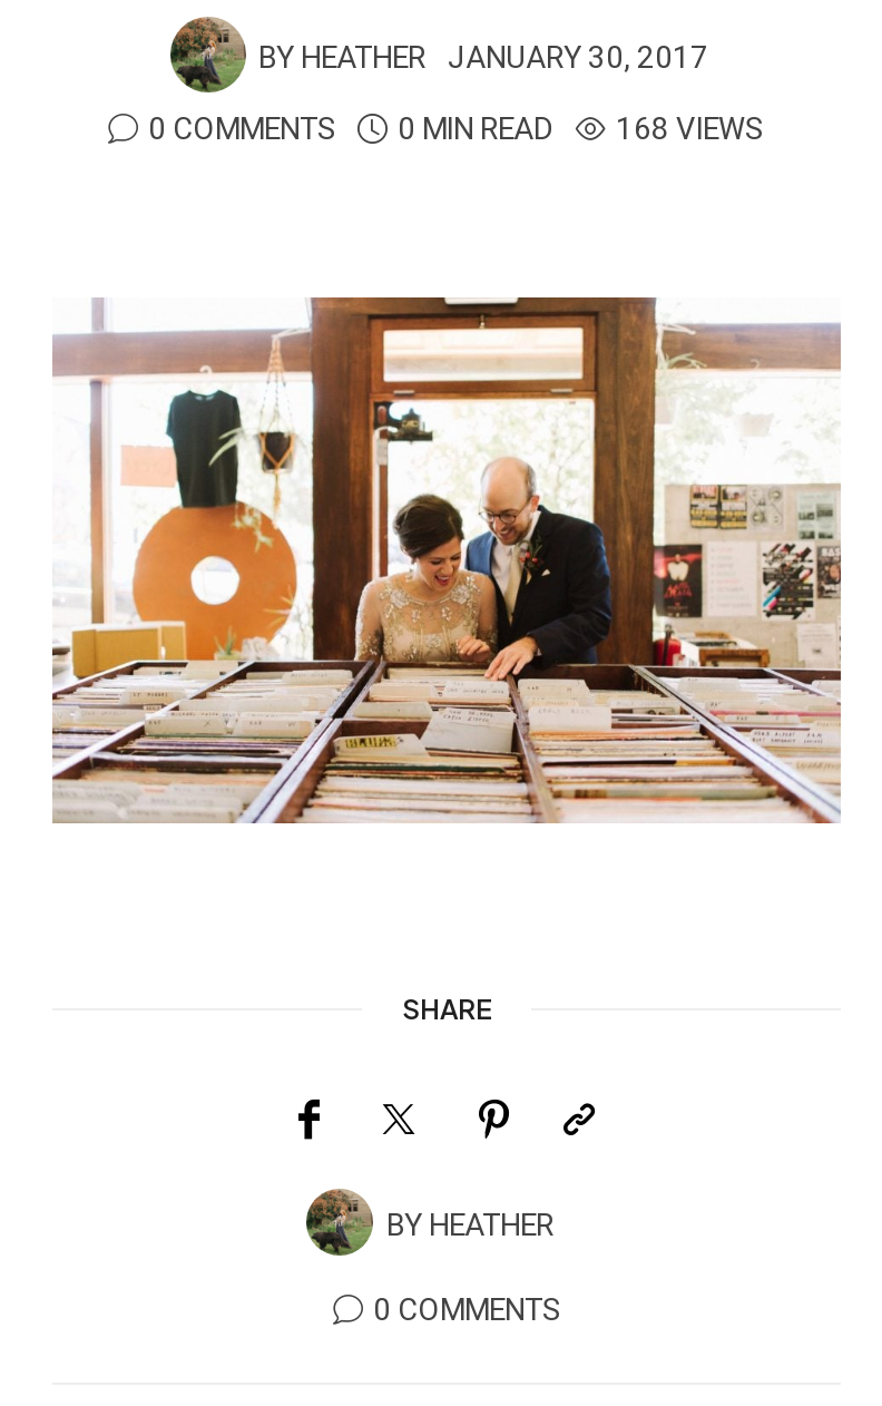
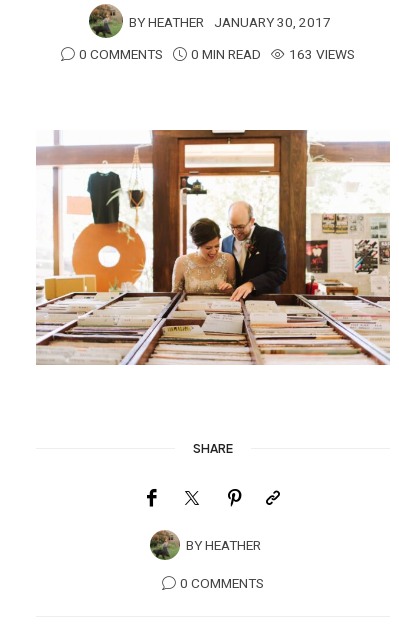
- 0 COMMENTS 0 MIN READ 168 VIEWS
+ 0 COMMENTS 0 MIN READ 163 VIEWS
